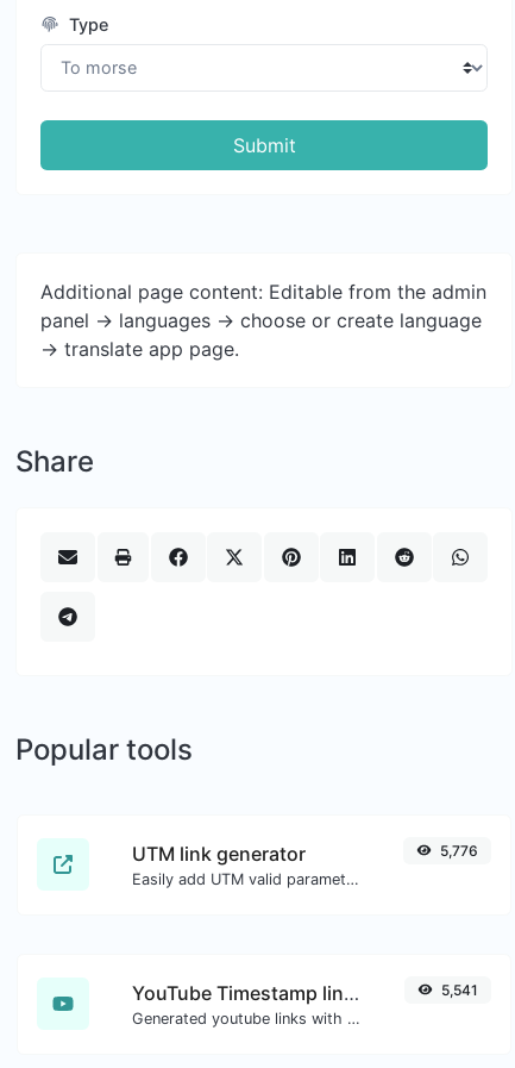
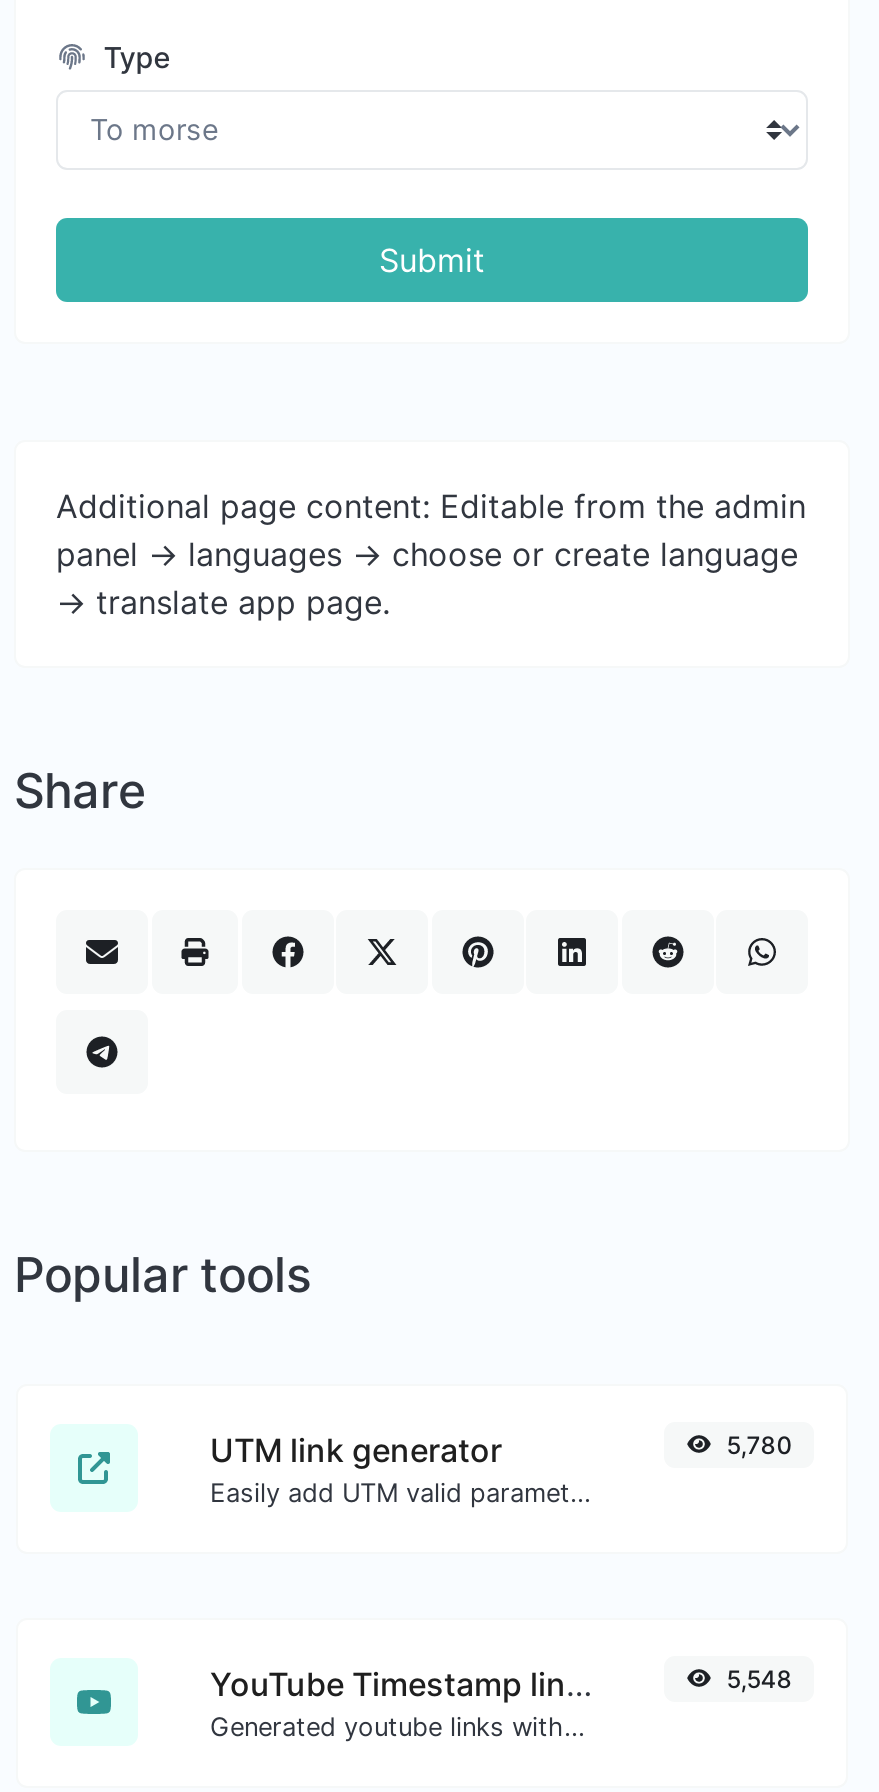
- 5,776
+ 5,780

- 5,541
+ 5,548
